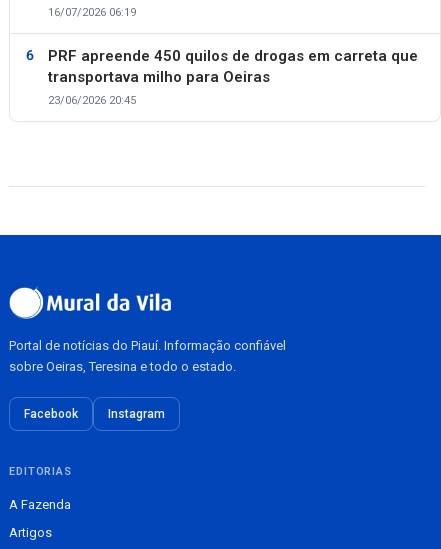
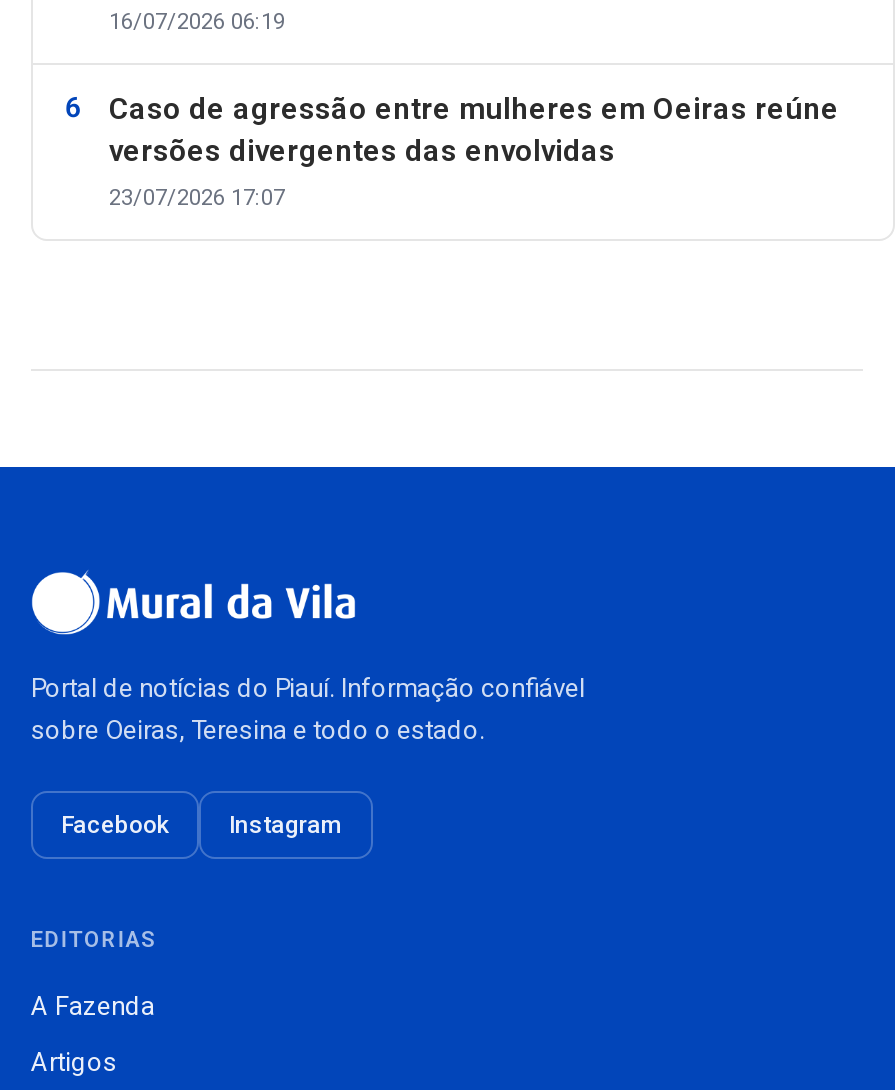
- PRF apreende 450 quilos de drogas em carreta que
- transportava milho para Oeiras
- 23/06/2026 20:45
+ Caso de agressão entre mulheres em Oeiras reúne
+ versões divergentes das envolvidas
+ 23/07/2026 17:07
